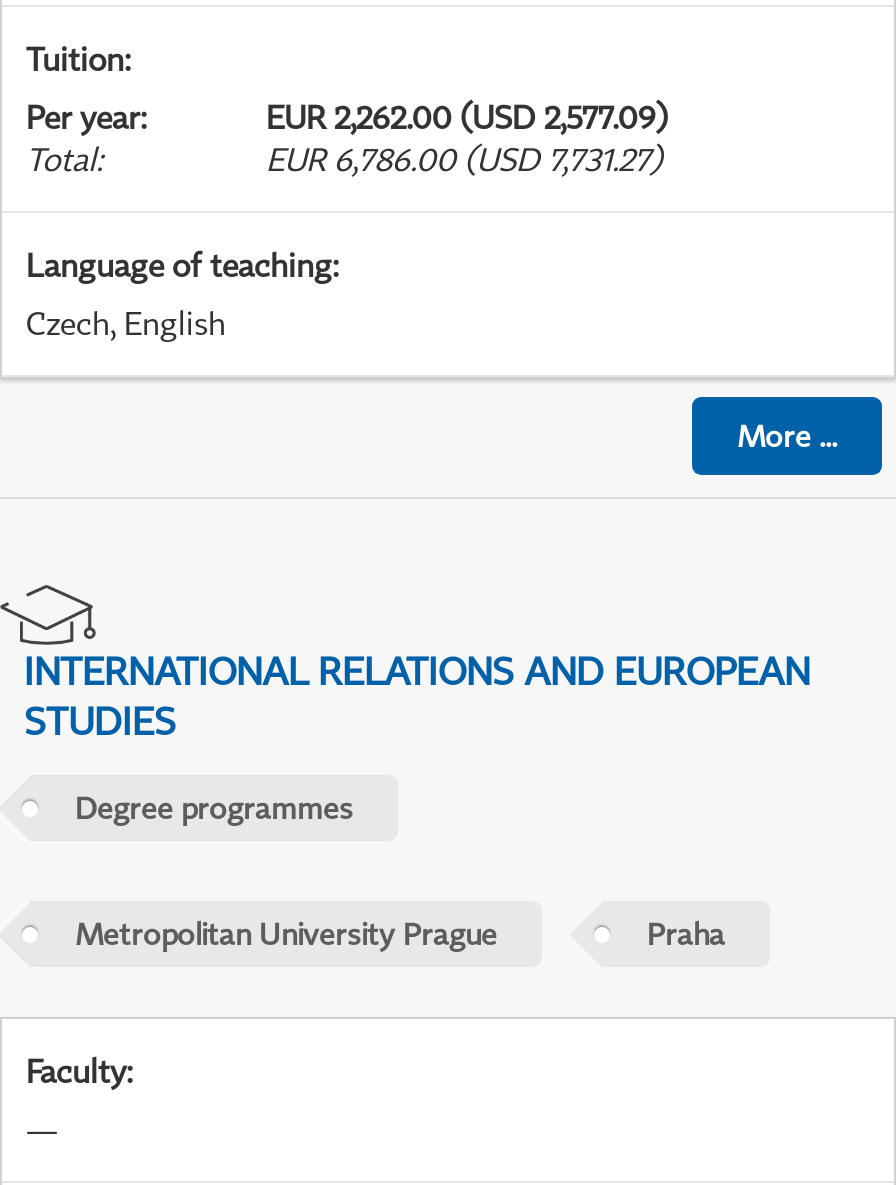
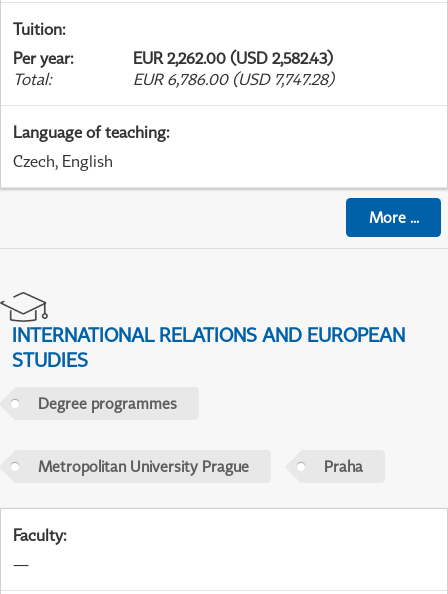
- EUR 2,262.00 (USD 2,577.09)
+ EUR 2,262.00 (USD 2,582.43)

- EUR 6,786.00 (USD 7,731.27)
+ EUR 6,786.00 (USD 7,747.28)
